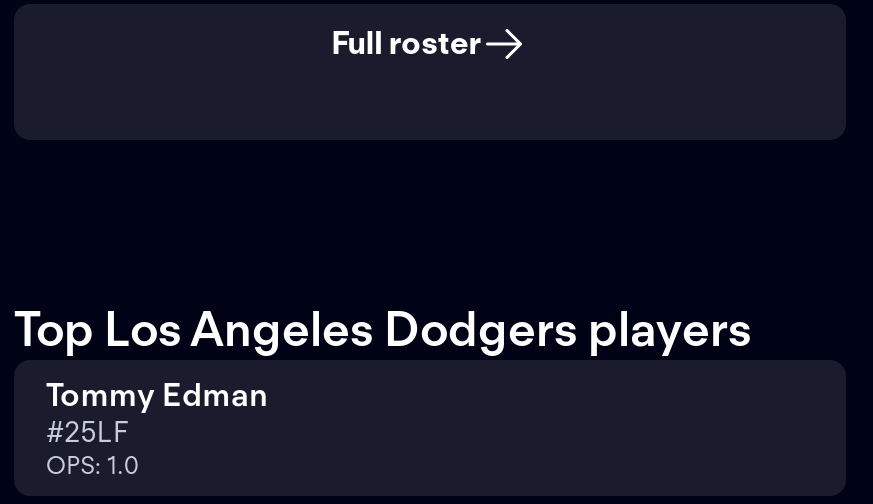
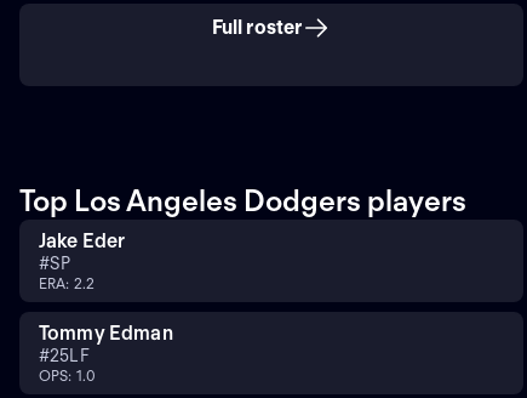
+ Jake Eder
+ #SP
+ ERA: 2.2
